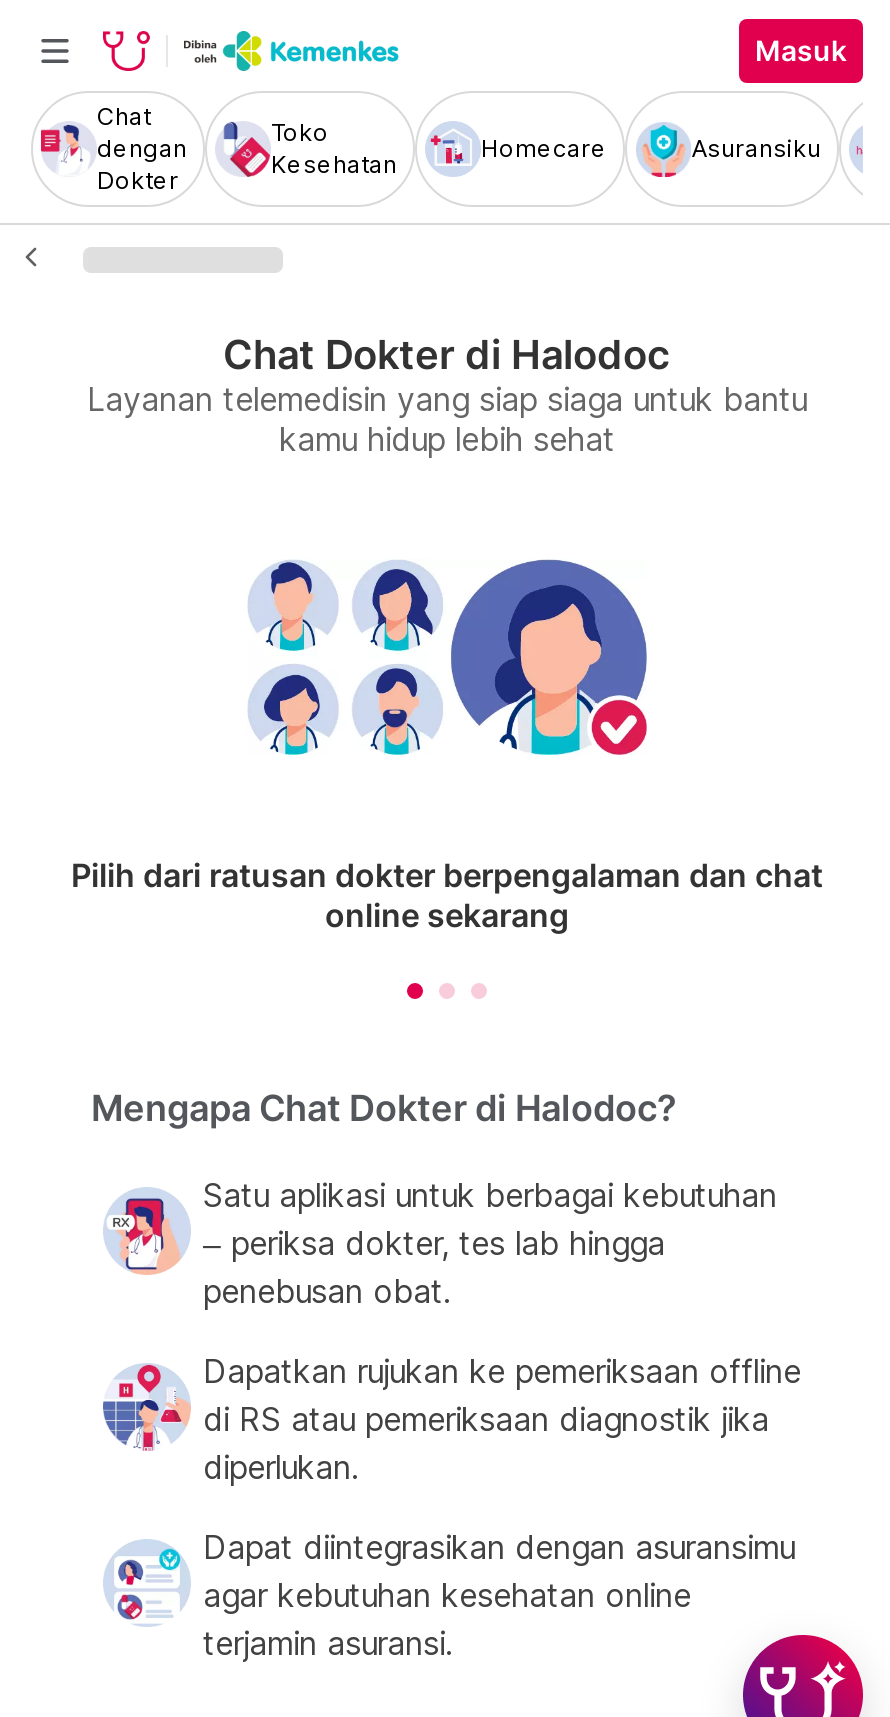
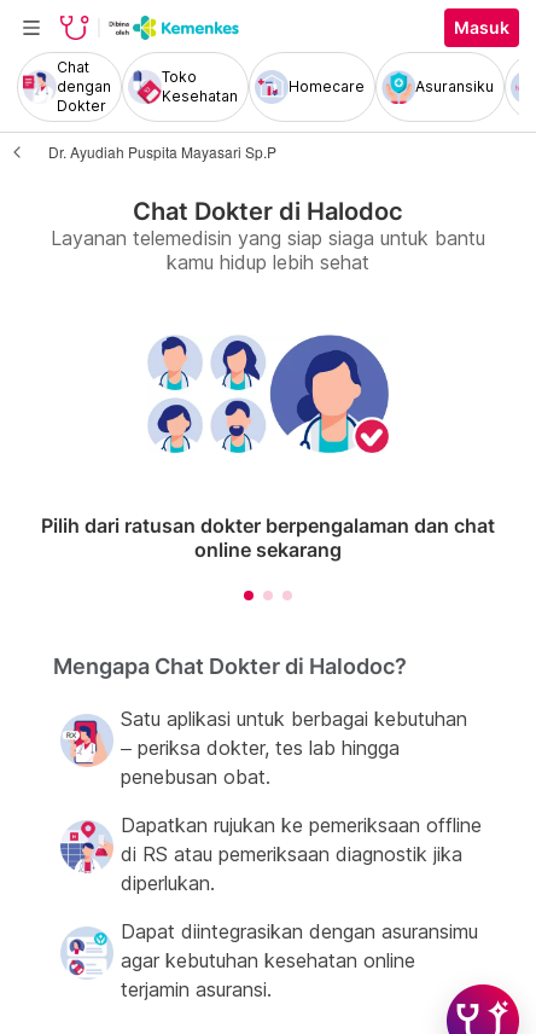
+ Dr. Ayudiah Puspita Mayasari Sp.P
